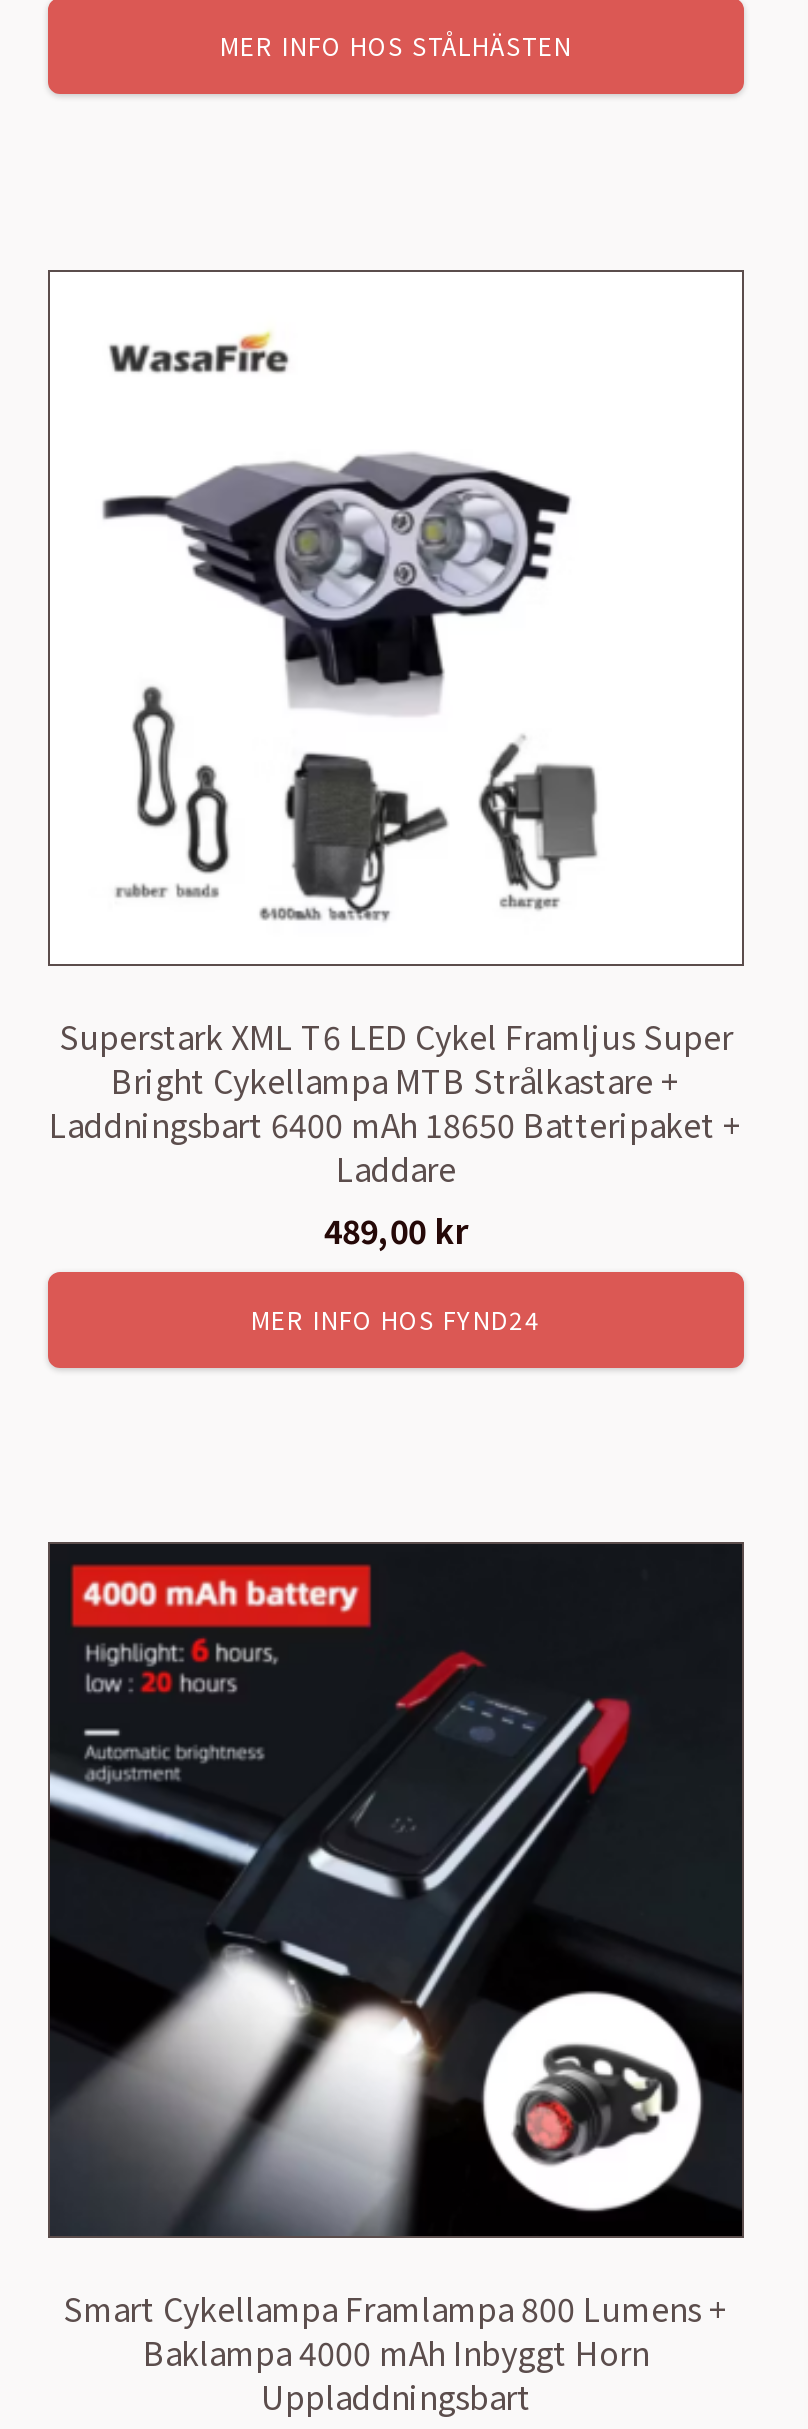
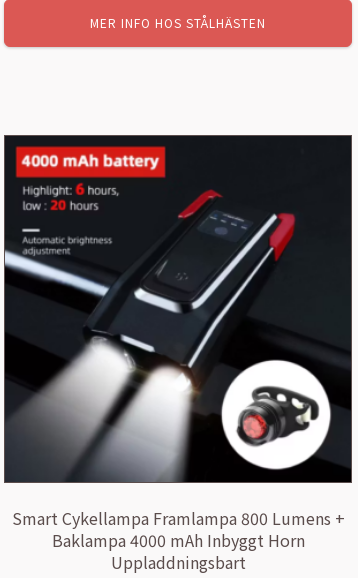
- [image]
- Superstark XML T6 LED Cykel Framljus Super
- Bright Cykellampa MTB Strålkastare +
- Laddningsbart 6400 mAh 18650 Batteripaket +
- Laddare
- 489,00 kr
- MER INFO HOS FYND24
